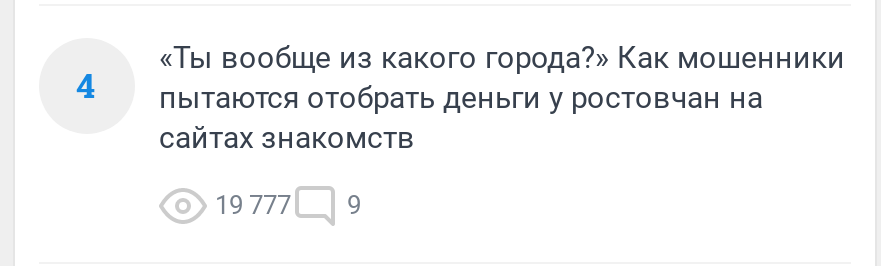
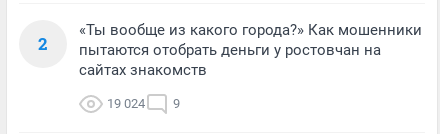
- 4 пытаются отобрать деньги у ростовчан на
+ 2 пытаются отобрать деньги у ростовчан на

- 19 777 9
+ 19 024 9
